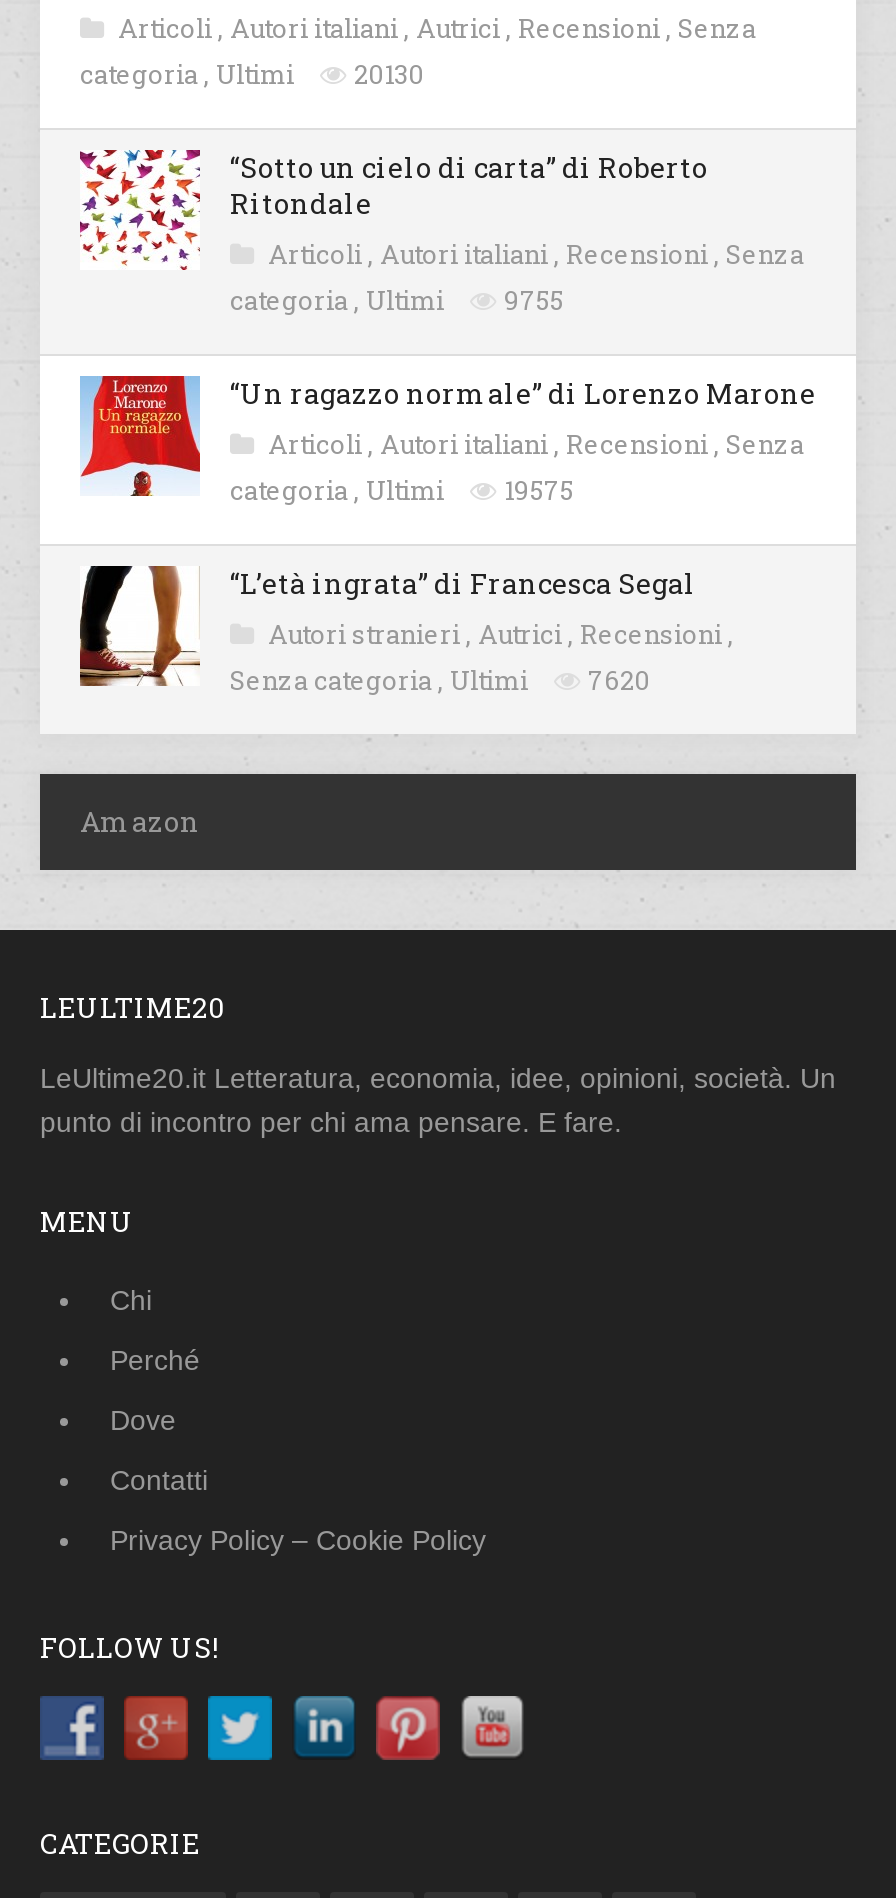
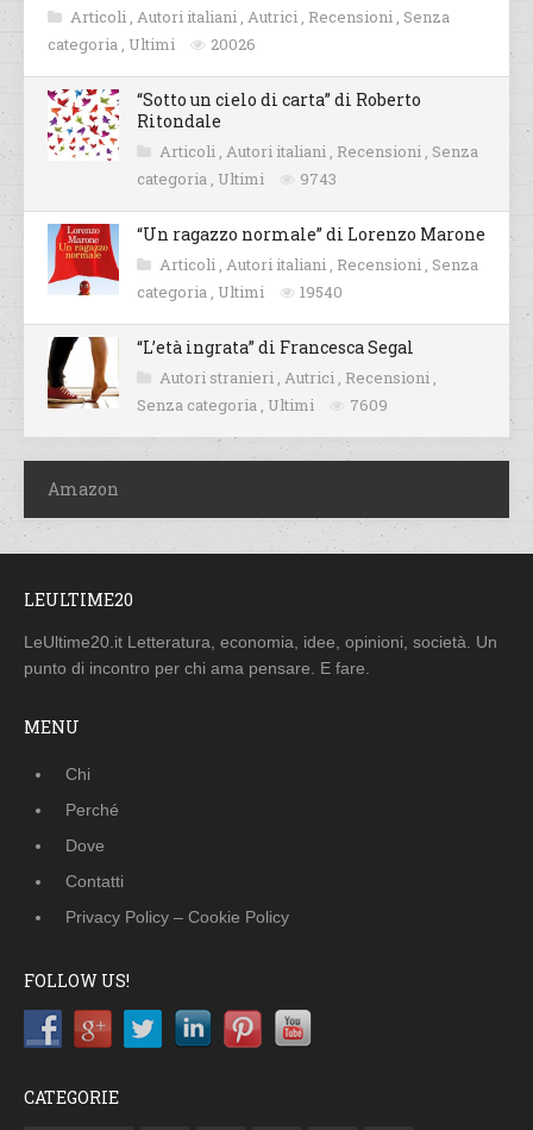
- categoria, Ultimi 20130
+ categoria, Ultimi 20026

- categoria, Ultimi 9755
+ categoria, Ultimi 9743

- categoria, Ultimi 19575
+ categoria, Ultimi 19540

- Senza categoria, Ultimi 7620
+ Senza categoria, Ultimi 7609
